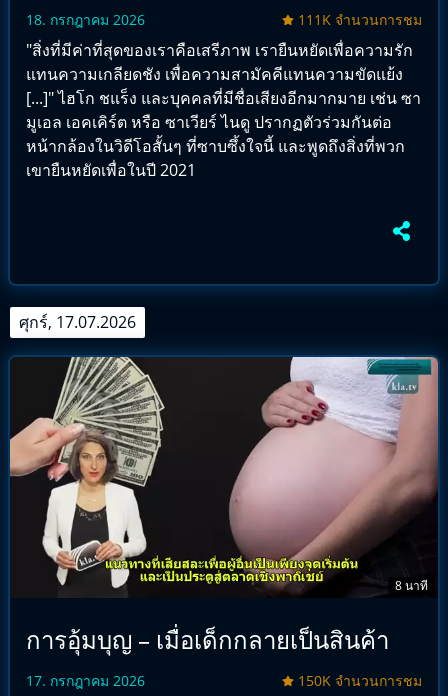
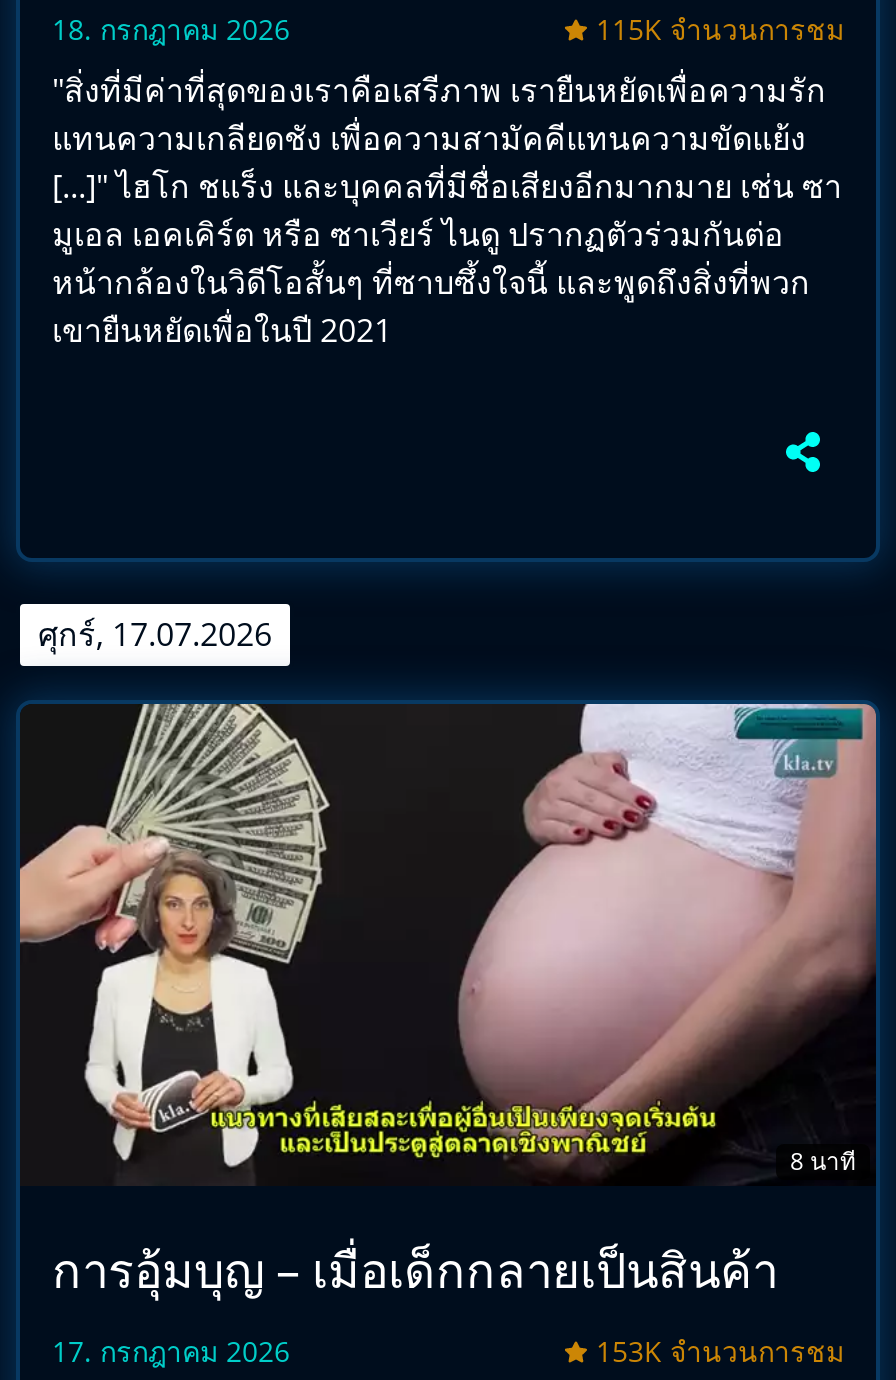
- 111K จำนวนการชม
+ 115K จำนวนการชม

- 150K จำนวนการชม
+ 153K จำนวนการชม
